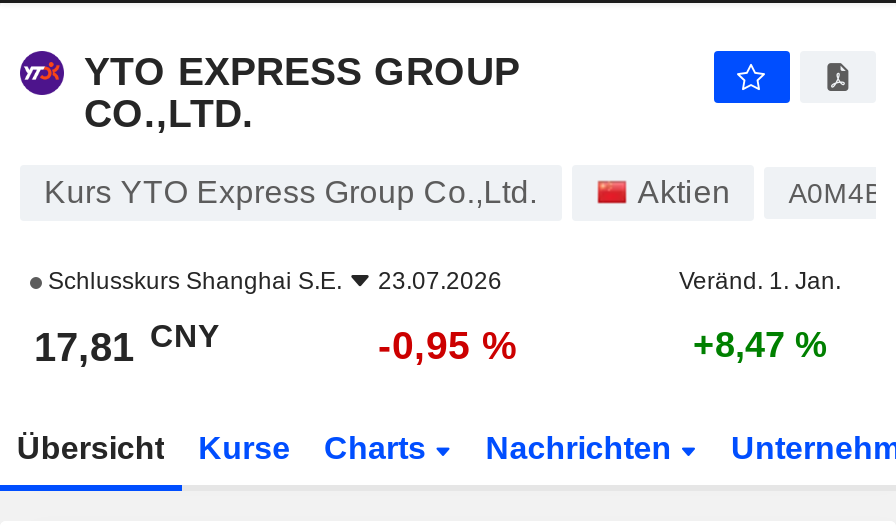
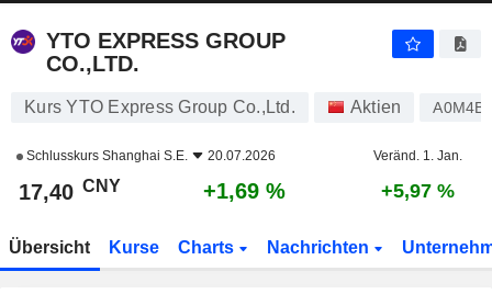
- Schlusskurs Shanghai S.E. 23.07.2026
+ Schlusskurs Shanghai S.E. 20.07.2026

- 17,81 CNY
+ 17,40 CNY

- -0,95 %
+ +1,69 %

- +8,47 %
+ +5,97 %
